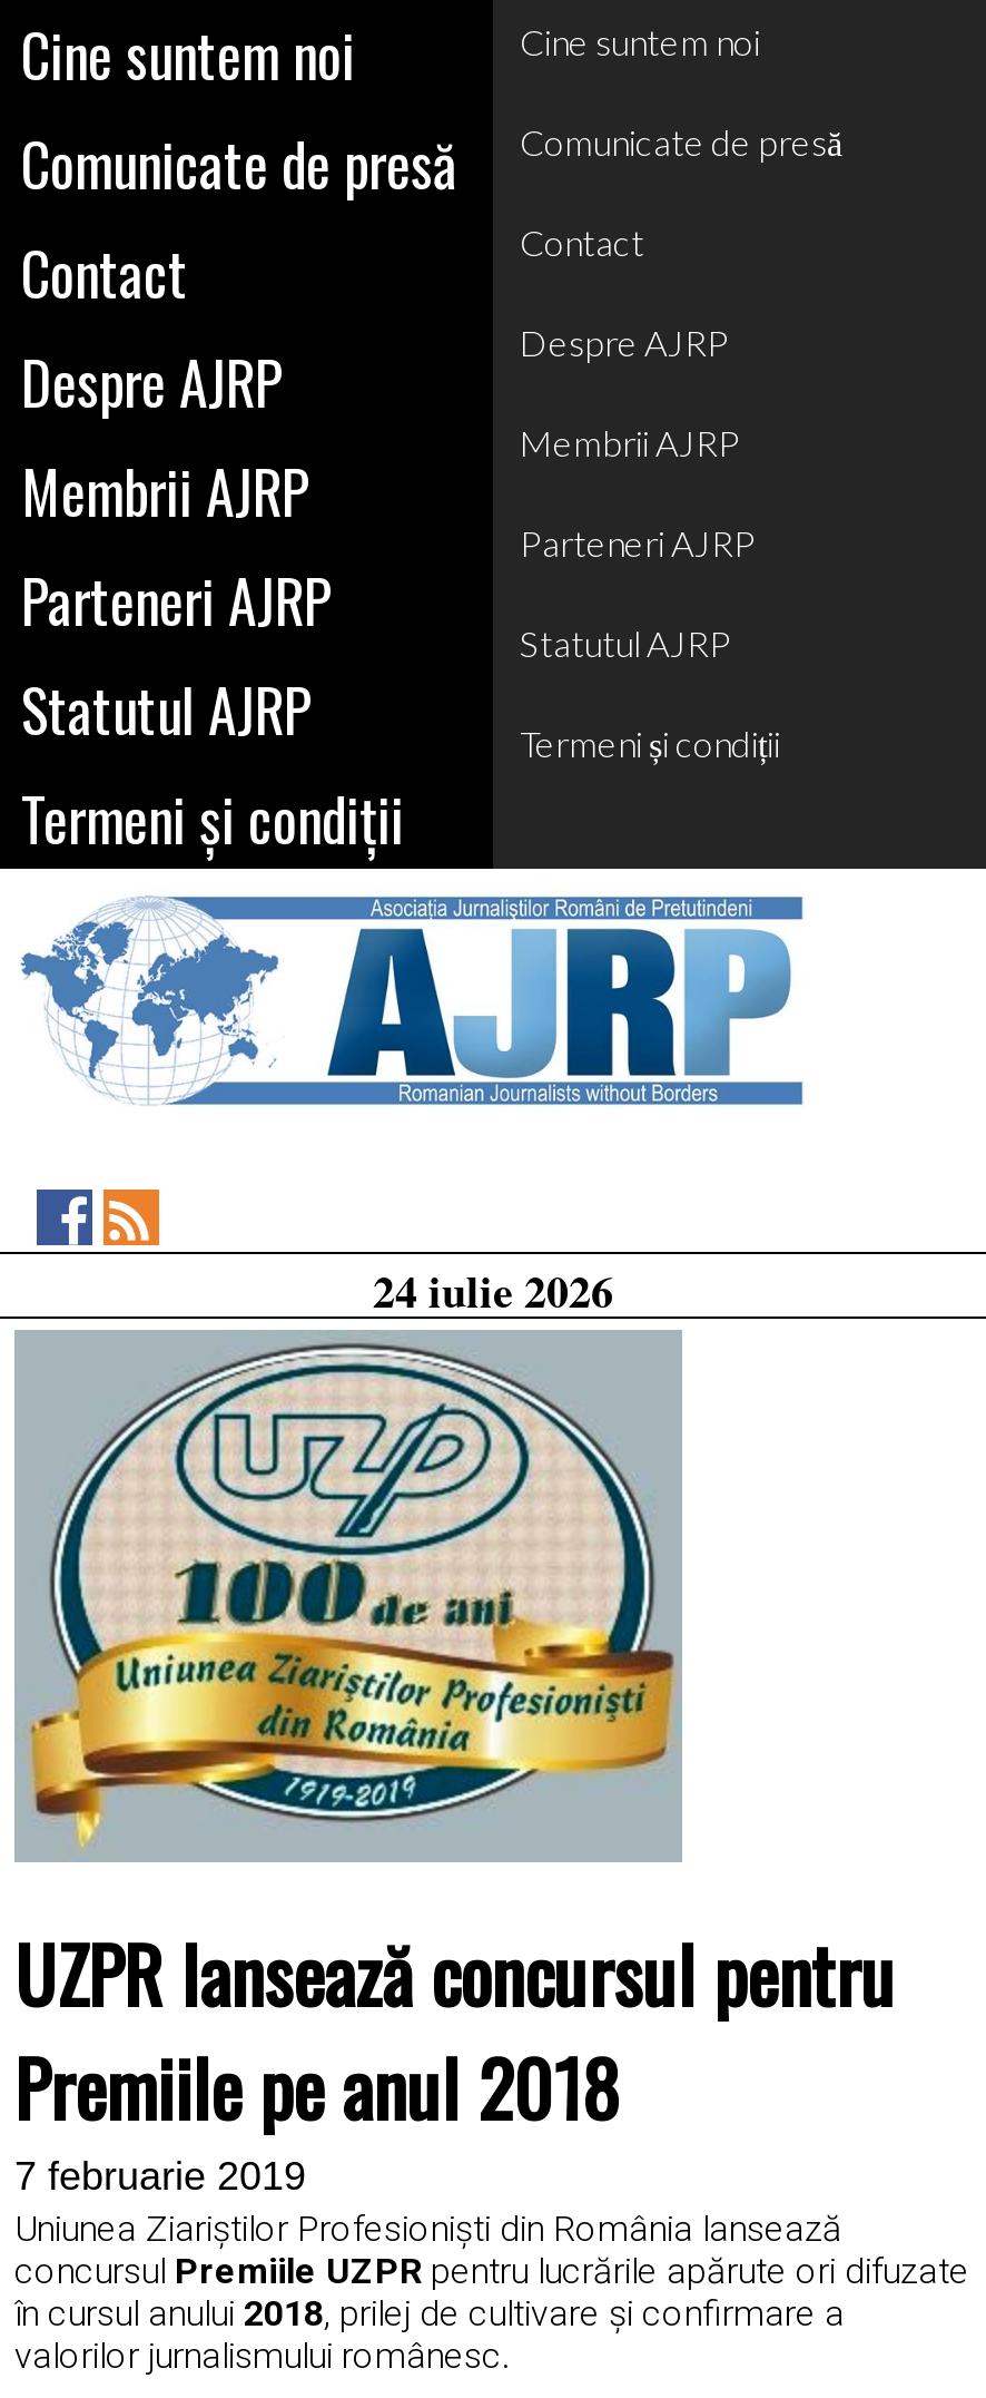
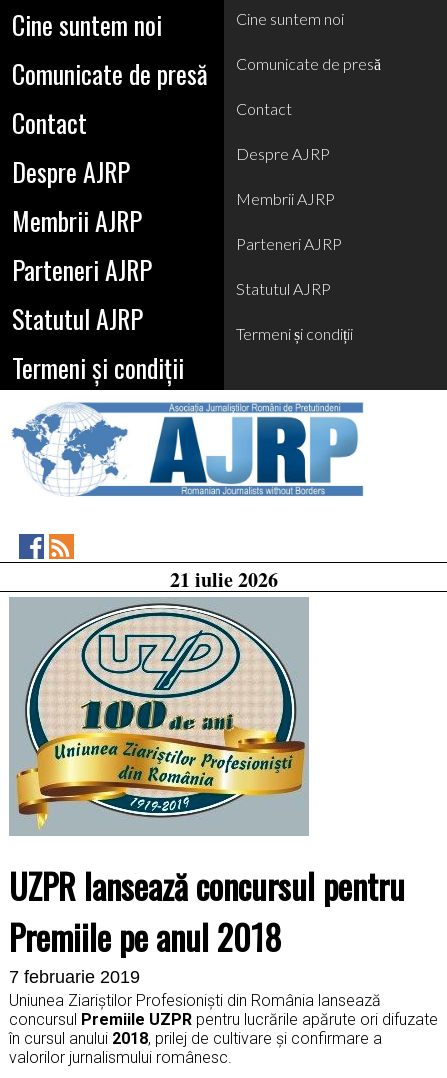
- 24 iulie 2026
+ 21 iulie 2026
